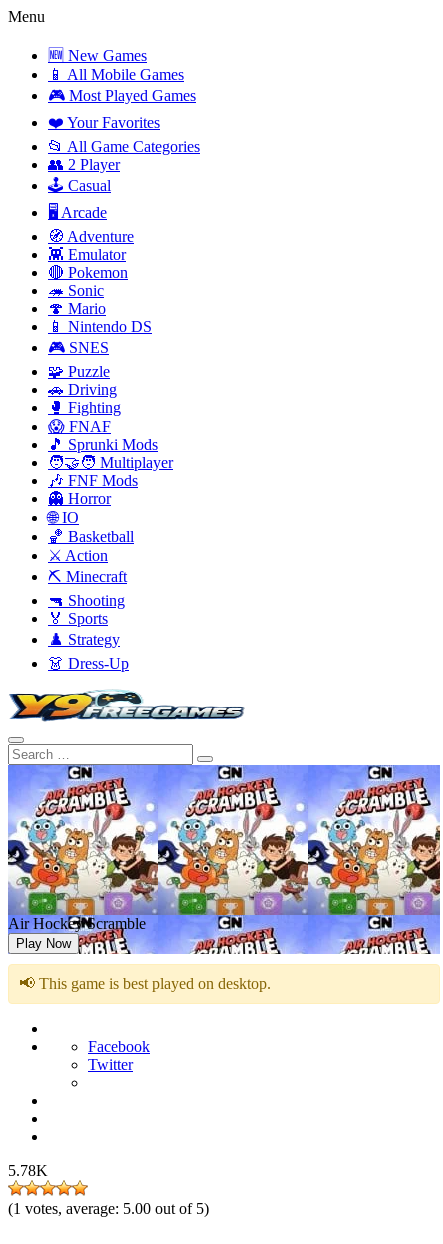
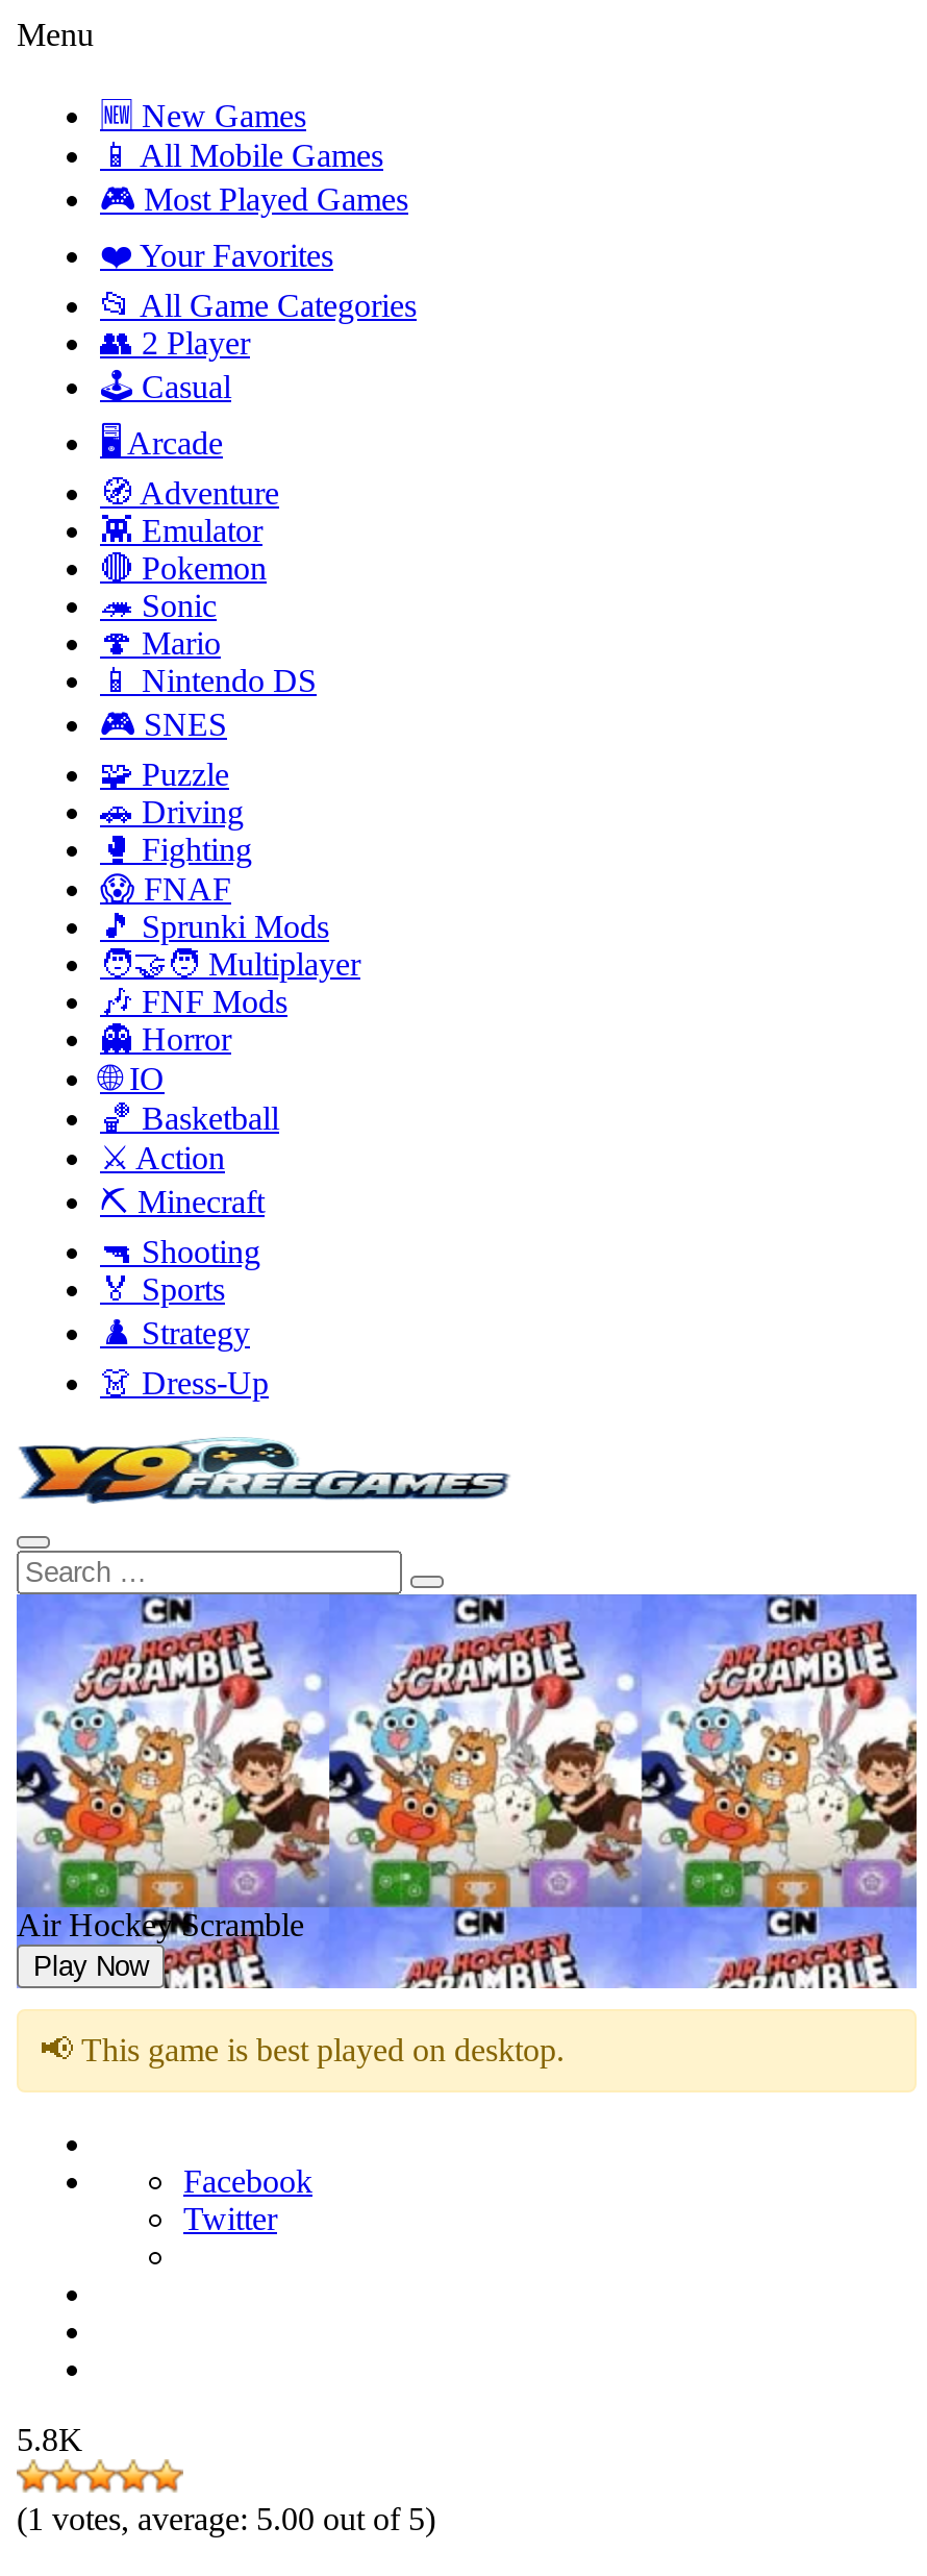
- 5.78K
+ 5.8K
